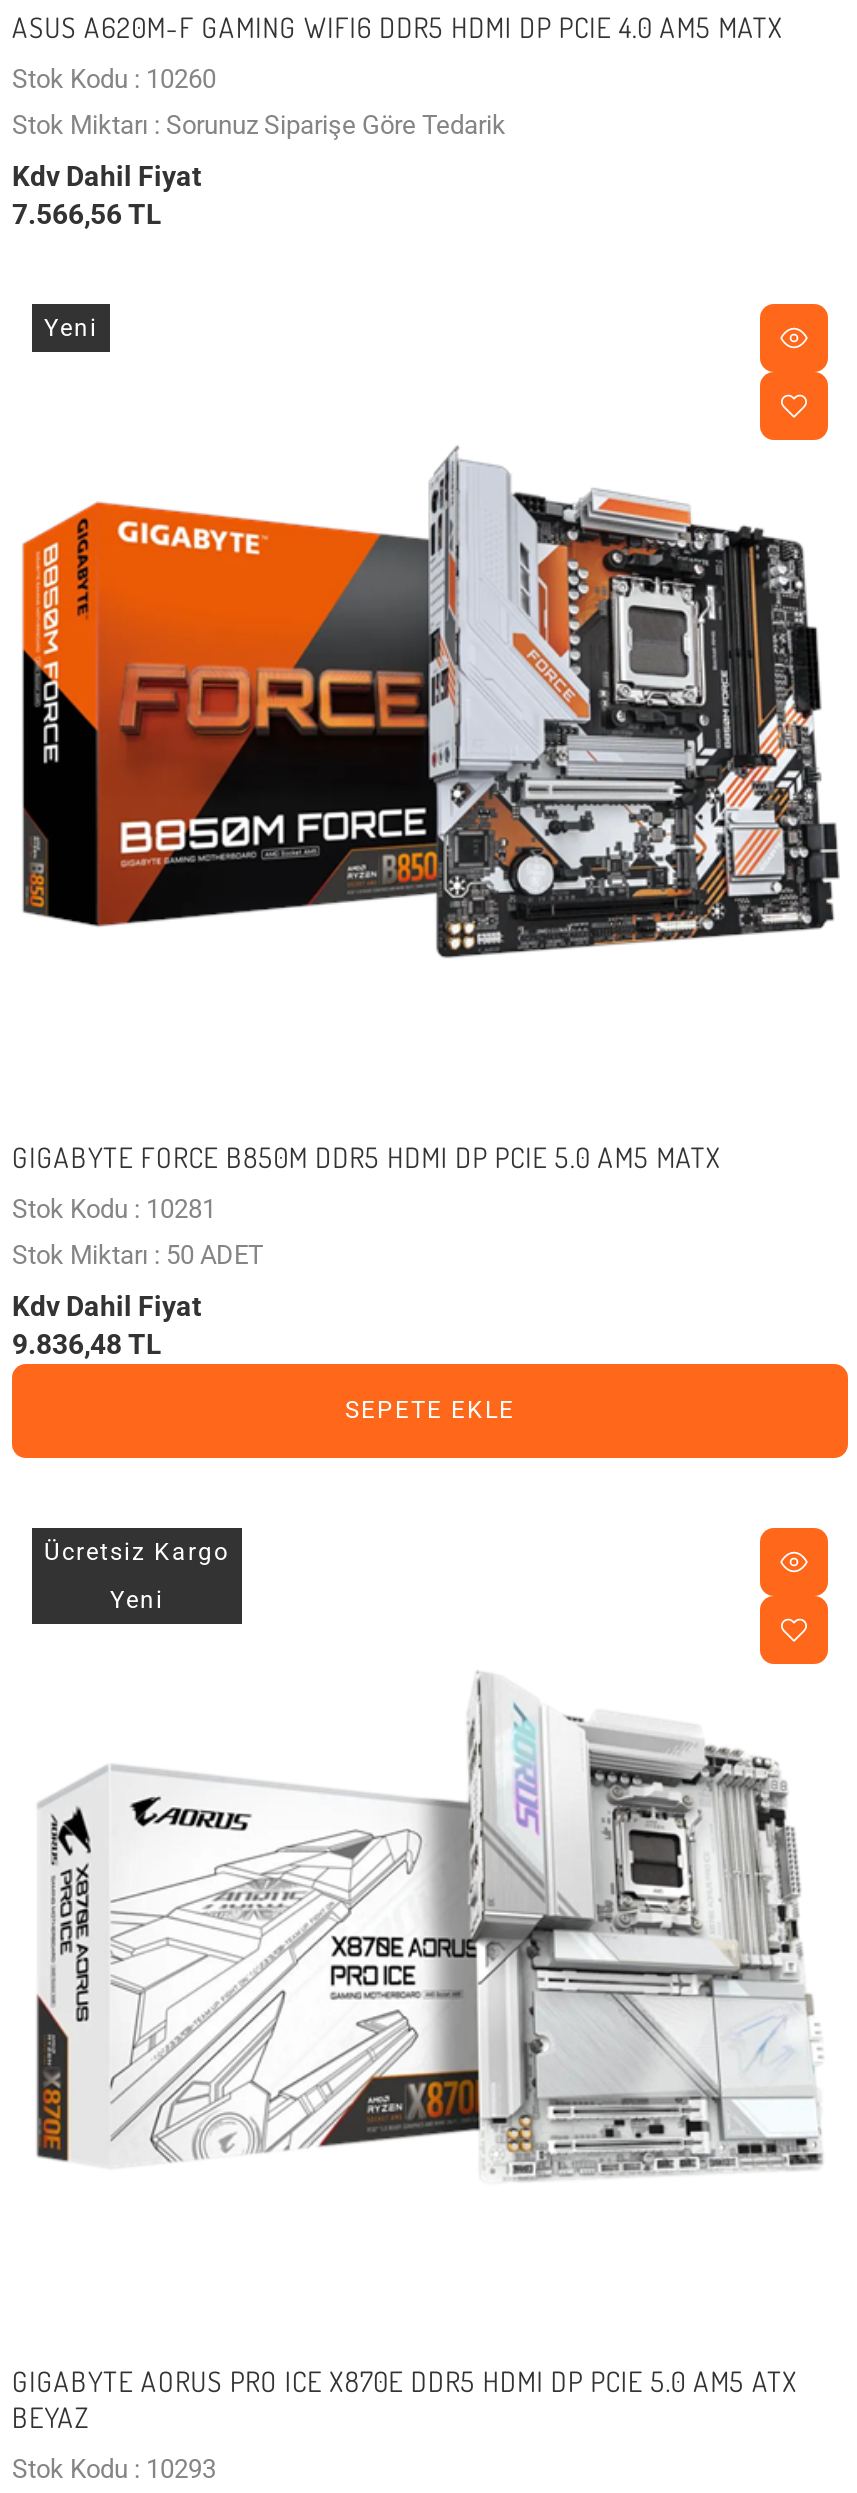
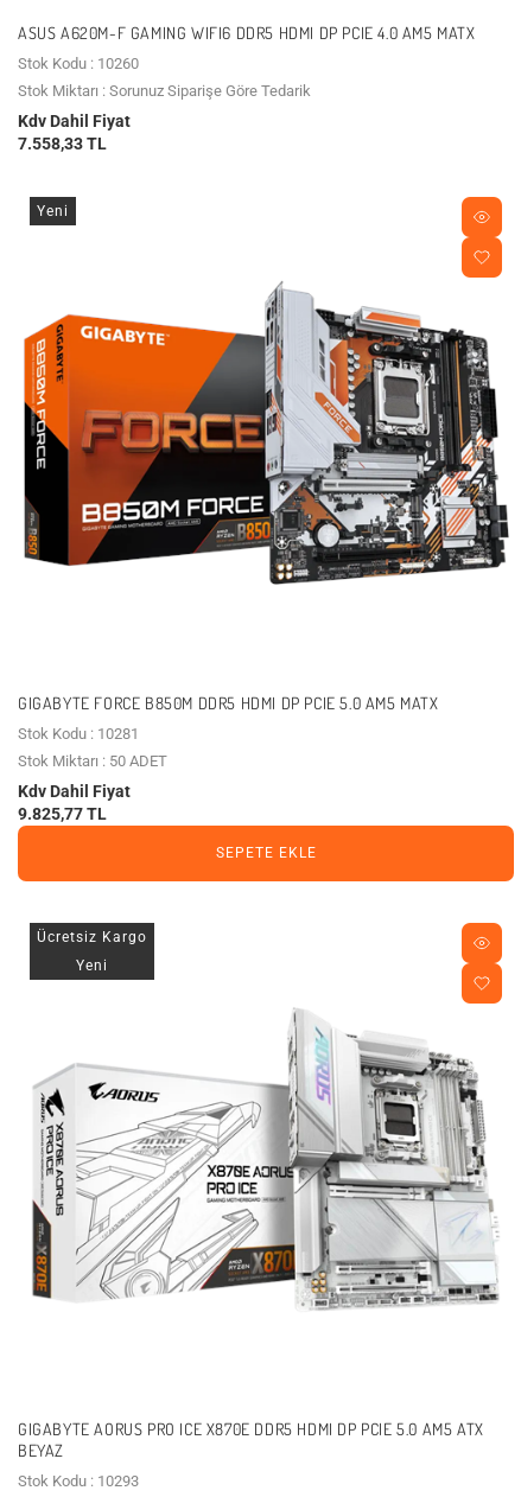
- 7.566,56 TL
+ 7.558,33 TL

- 9.836,48 TL
+ 9.825,77 TL
